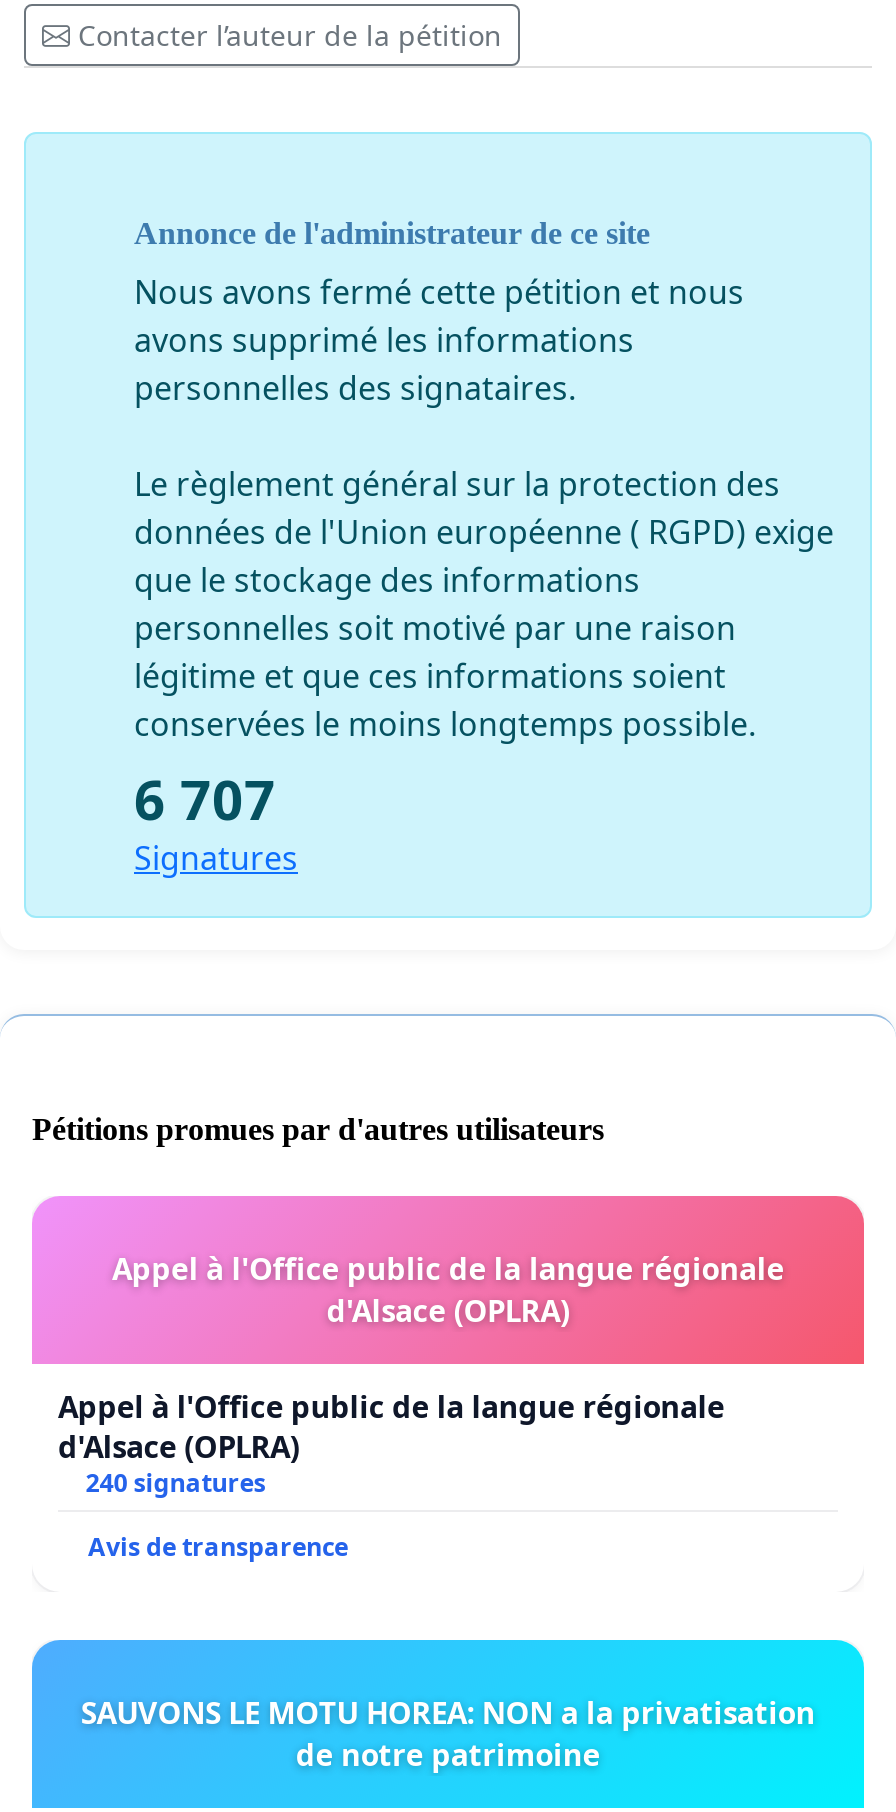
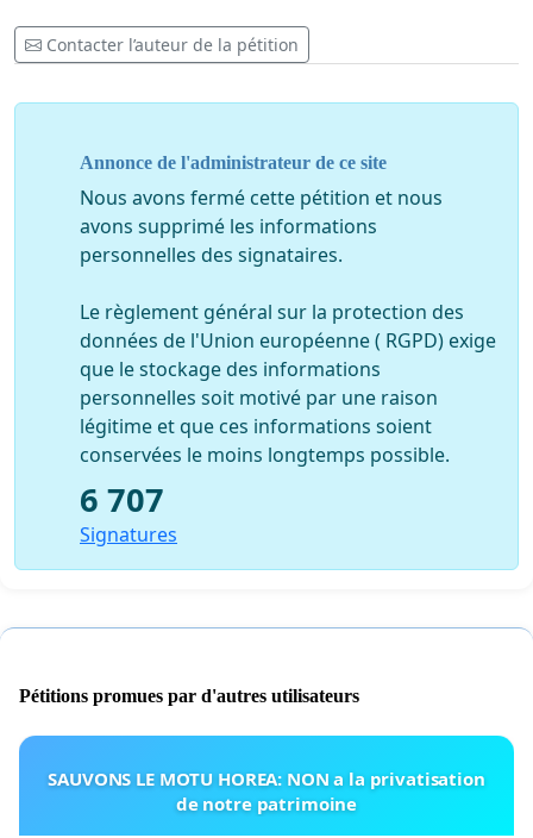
- [image]
- Appel à l'Office public de la langue régionale
- d'Alsace (OPLRA)
- Appel à l'Office public de la langue régionale
- d'Alsace (OPLRA)
- 240 signatures
- Avis de transparence
